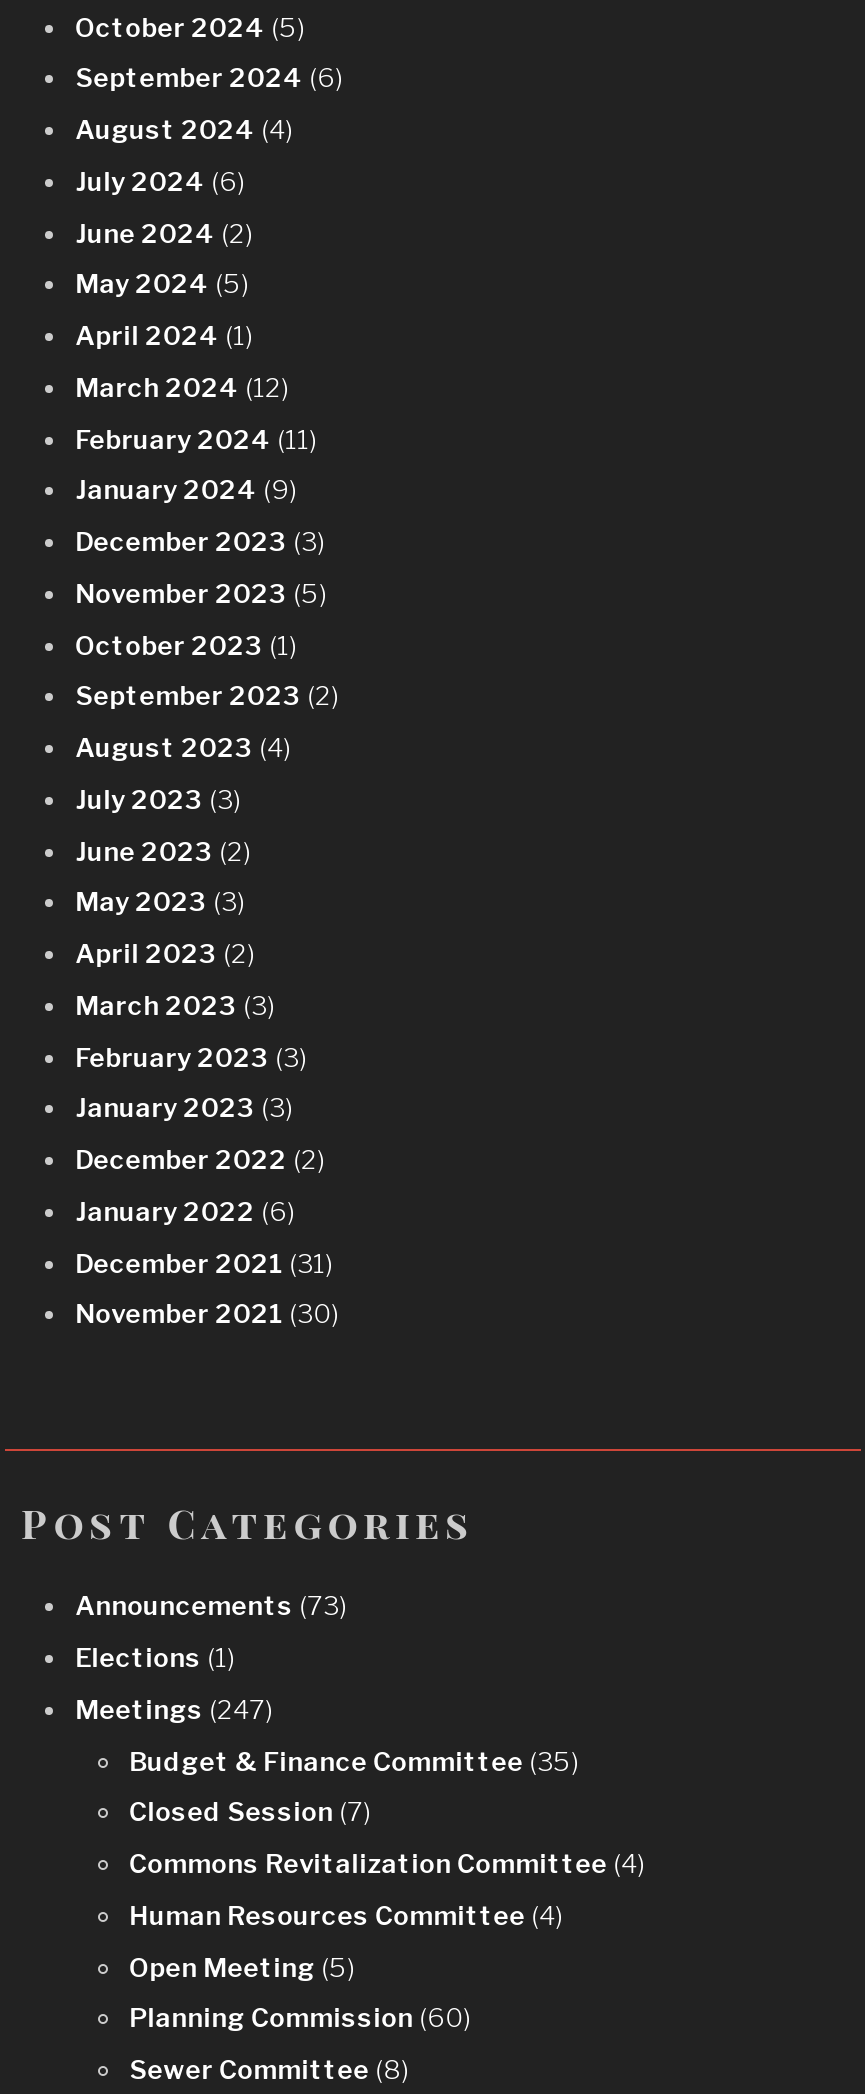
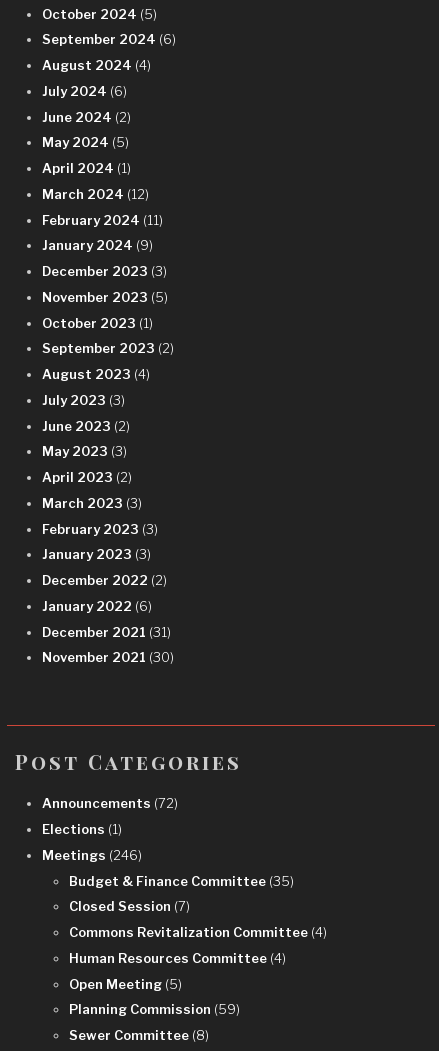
- Announcements (73)
+ Announcements (72)

- Meetings (247)
+ Meetings (246)

- Planning Commission (60)
+ Planning Commission (59)
